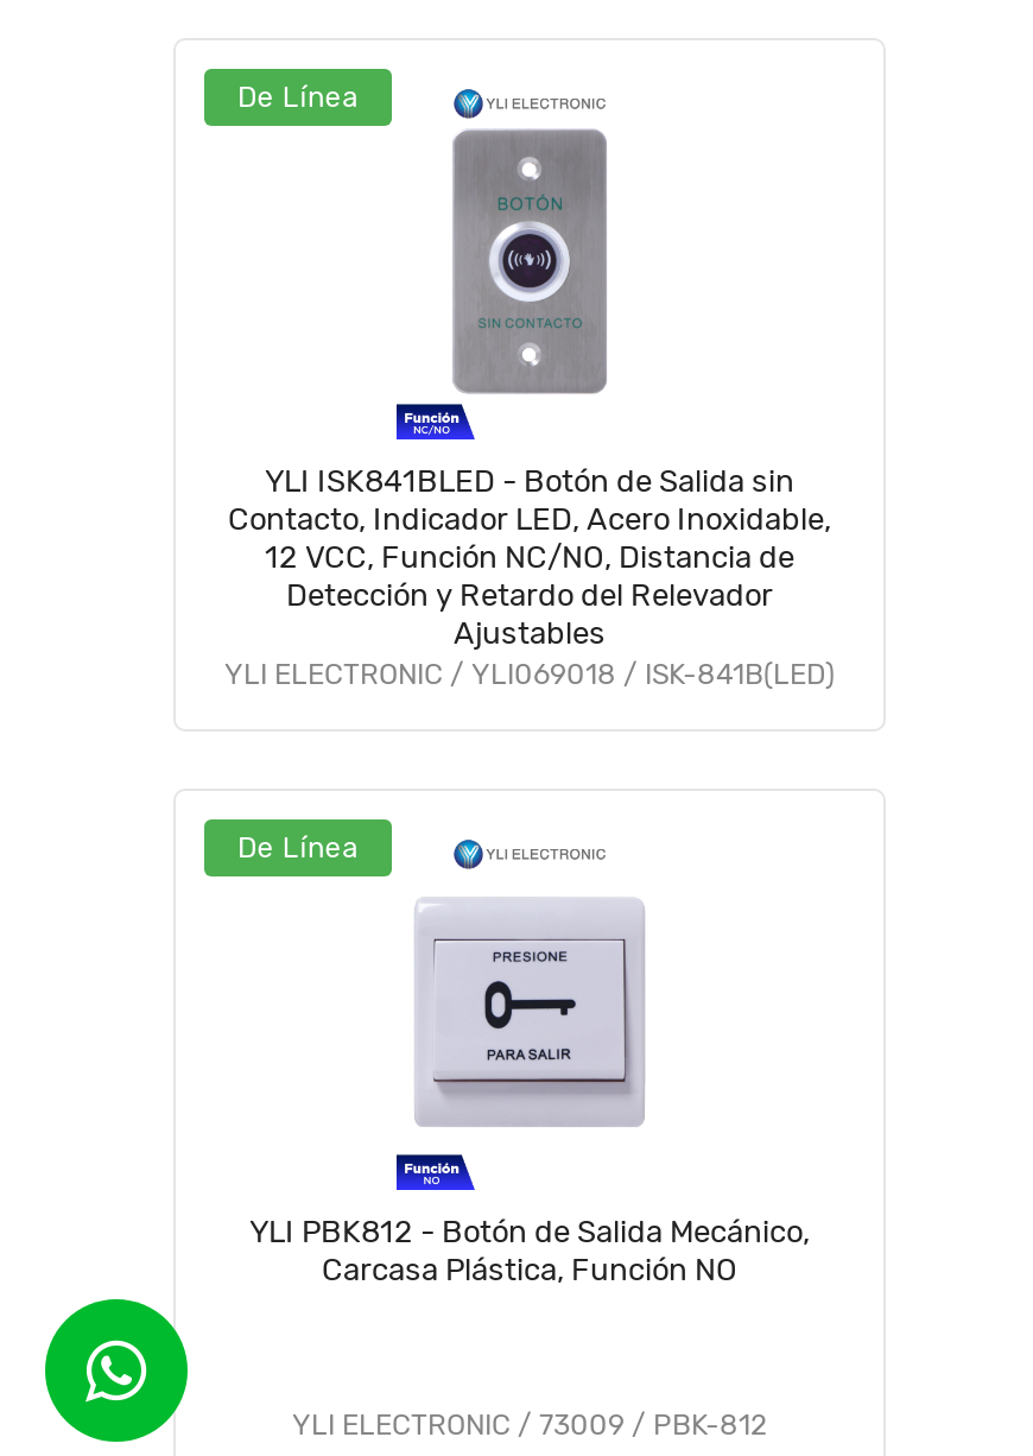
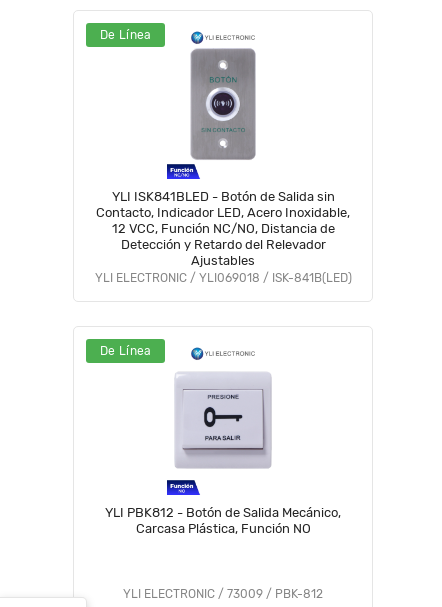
- [image]
